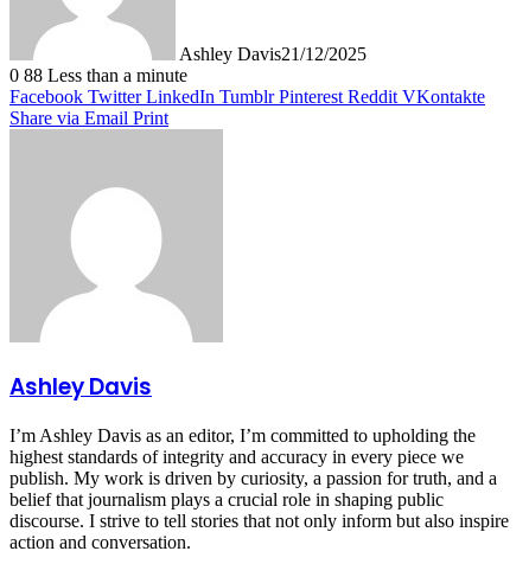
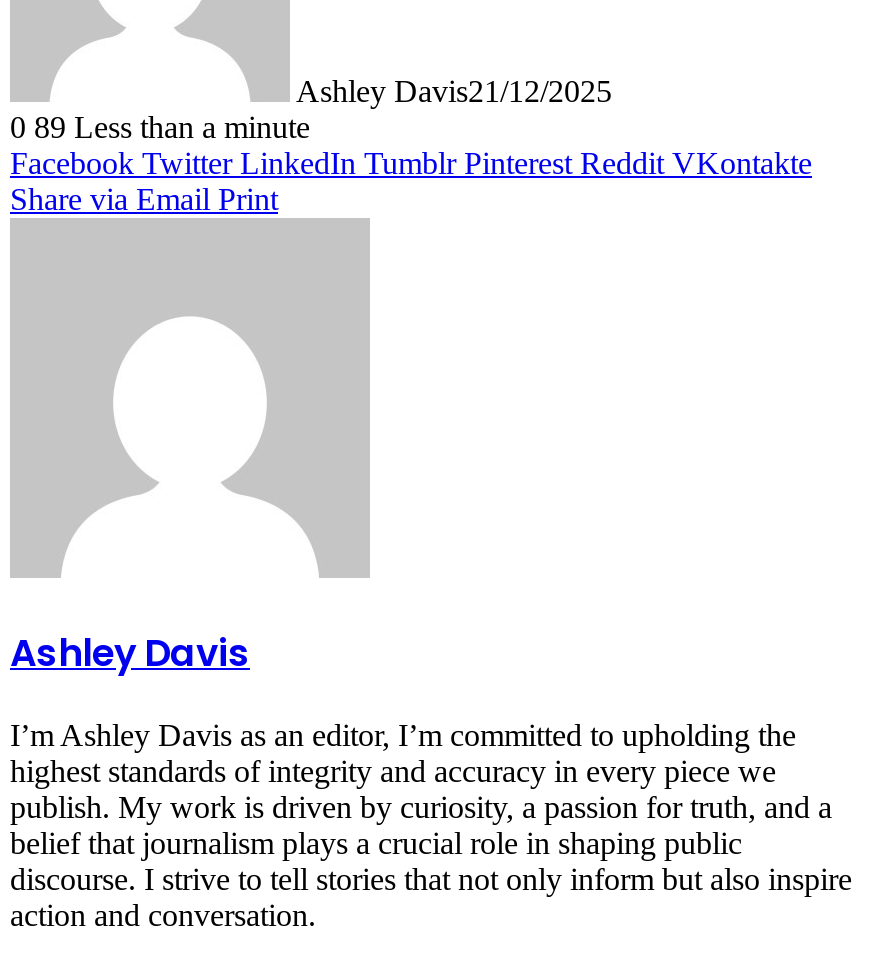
- 0 88 Less than a minute
+ 0 89 Less than a minute
